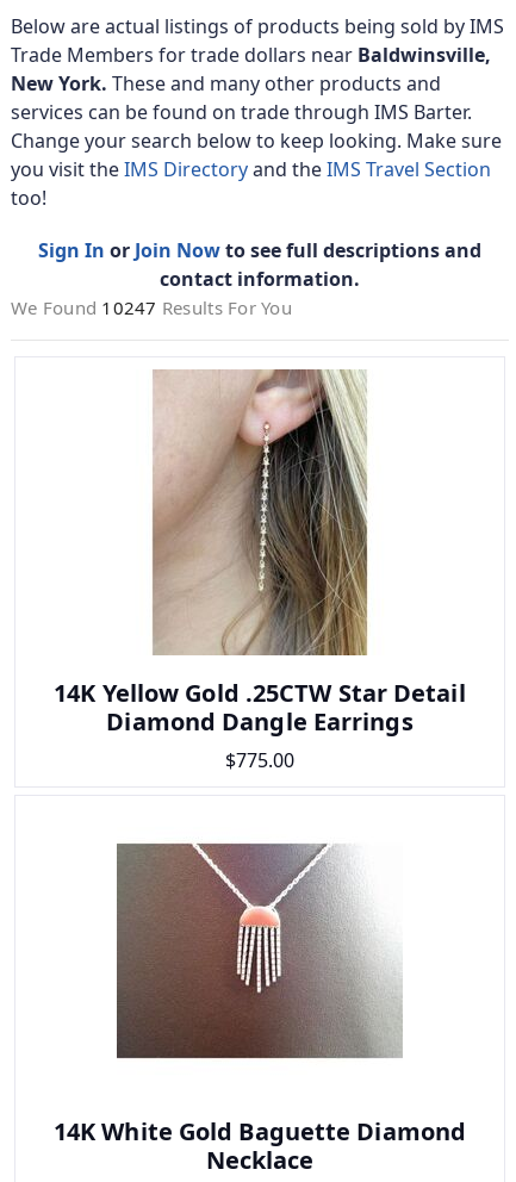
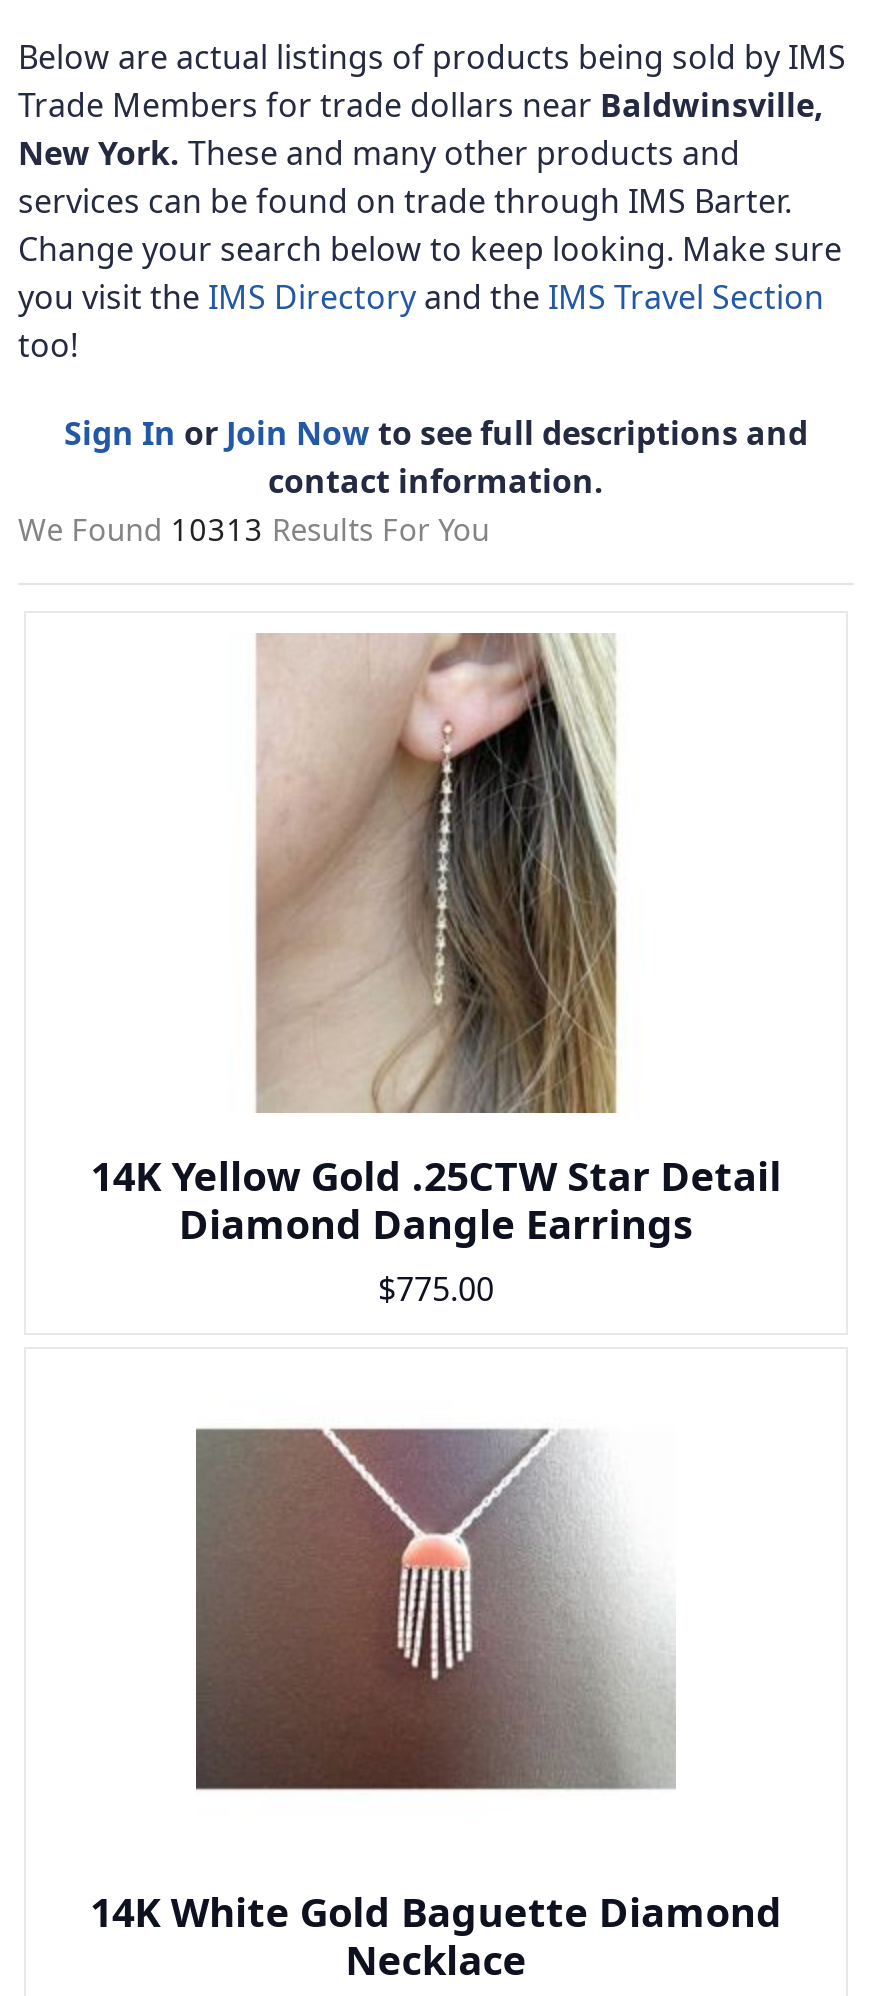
- We Found 10247 Results For You
+ We Found 10313 Results For You
